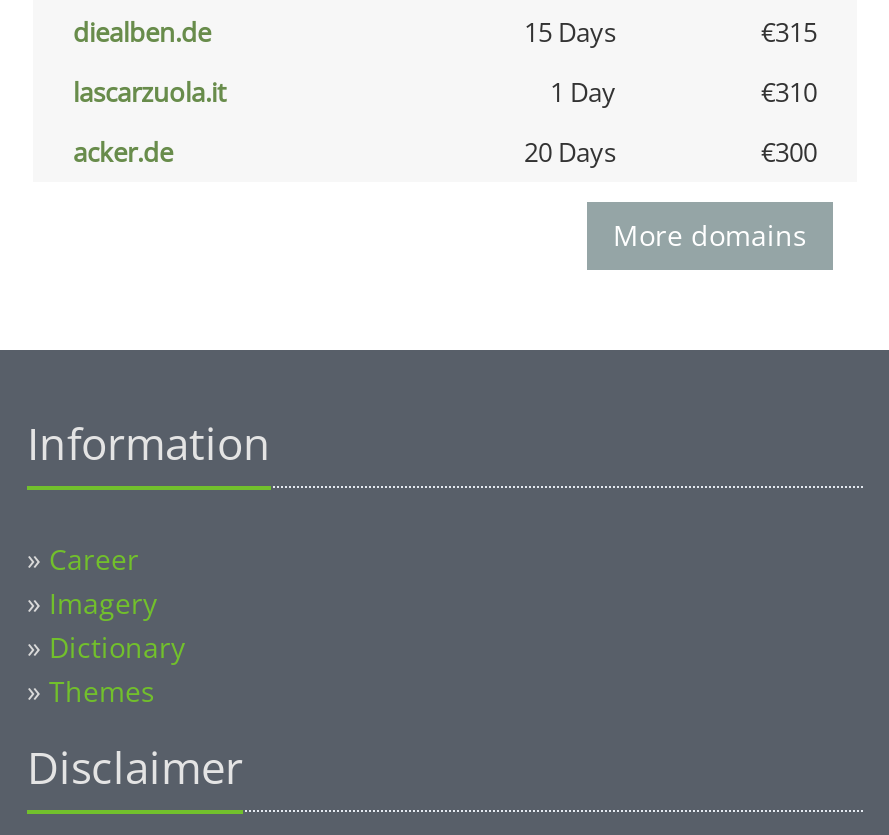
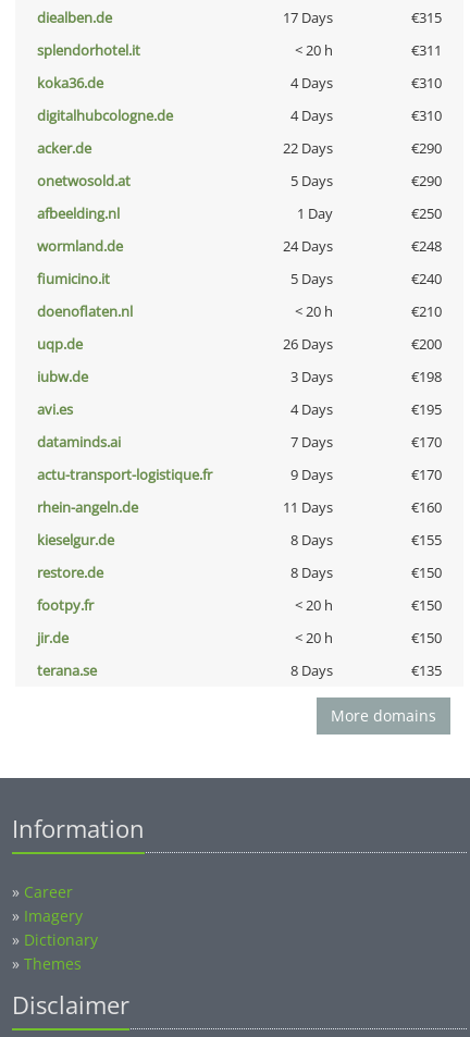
- 15 Days
+ 17 Days

- lascarzuola.it
- 1 Day
+ splendorhotel.it
+ < 20 h
+ €311
+ koka36.de
+ 4 Days
+ €310
+ digitalhubcologne.de
+ 4 Days

- 20 Days
- €300
+ 22 Days
+ €290
+ onetwosold.at
+ 5 Days
+ €290
+ afbeelding.nl
+ 1 Day
+ €250
+ wormland.de
+ 24 Days
+ €248
+ fiumicino.it
+ 5 Days
+ €240
+ doenoflaten.nl
+ < 20 h
+ €210
+ uqp.de
+ 26 Days
+ €200
+ iubw.de
+ 3 Days
+ €198
+ avi.es
+ 4 Days
+ €195
+ dataminds.ai
+ 7 Days
+ €170
+ actu-transport-logistique.fr
+ 9 Days
+ €170
+ rhein-angeln.de
+ 11 Days
+ €160
+ kieselgur.de
+ 8 Days
+ €155
+ restore.de
+ 8 Days
+ €150
+ footpy.fr
+ < 20 h
+ €150
+ jir.de
+ < 20 h
+ €150
+ terana.se
+ 8 Days
+ €135
